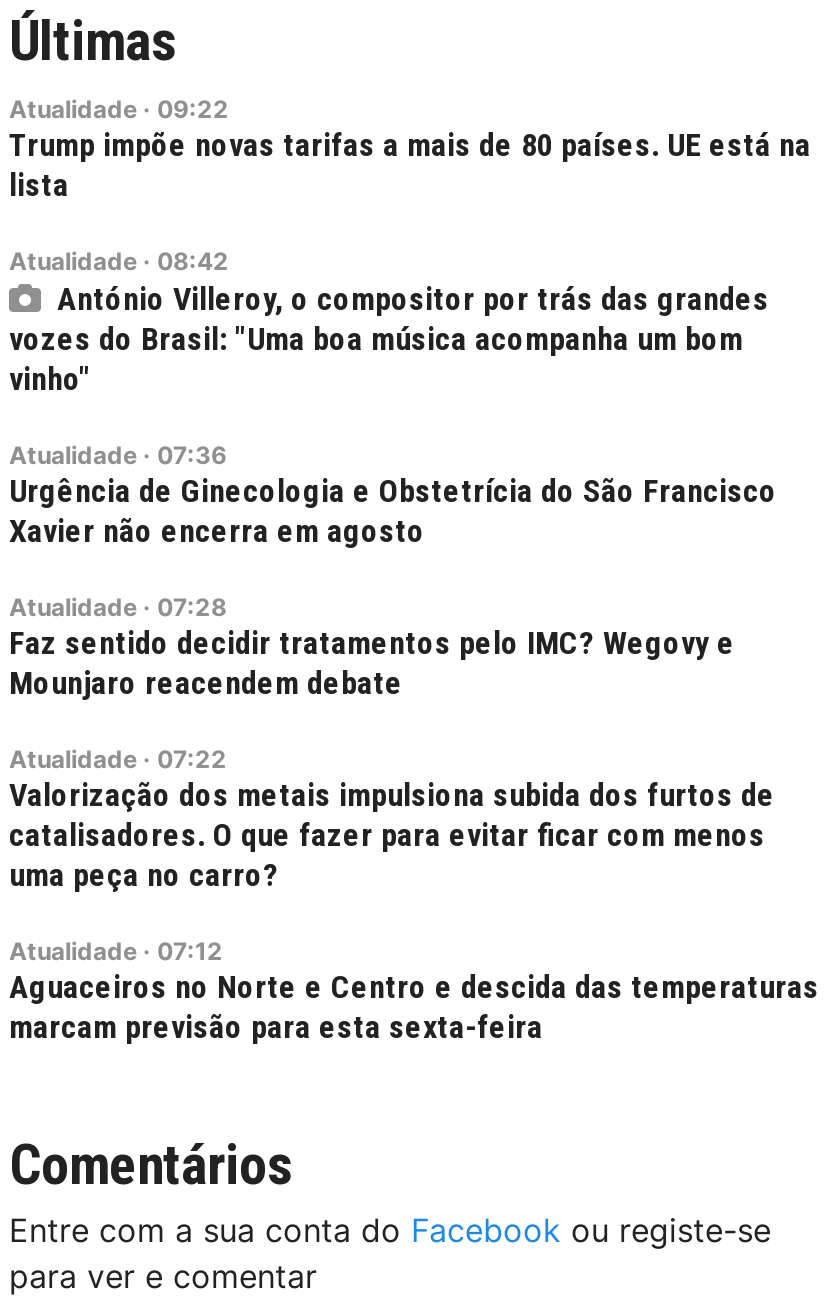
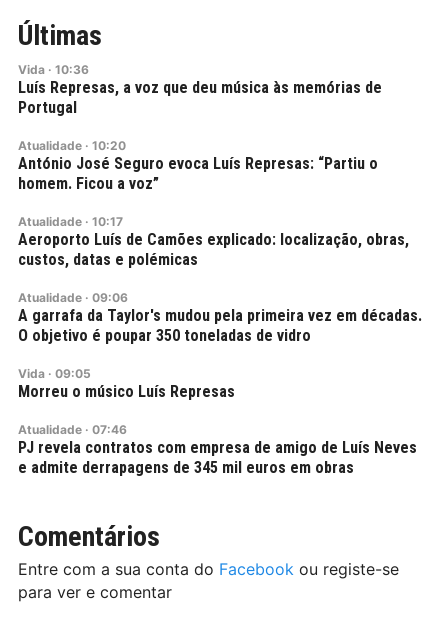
- Atualidade · 09:22
- Trump impõe novas tarifas a mais de 80 países. UE está na
- lista
+ Vida · 10:36
+ Luís Represas, a voz que deu música às memórias de
+ Portugal

- Atualidade · 08:42
- António Villeroy, o compositor por trás das grandes
- vozes do Brasil: "Uma boa música acompanha um bom
- vinho"
+ Atualidade · 10:20
+ António José Seguro evoca Luís Represas: “Partiu o
+ homem. Ficou a voz”

- Atualidade · 07:36
- Urgência de Ginecologia e Obstetrícia do São Francisco
- Xavier não encerra em agosto
+ Atualidade · 10:17
+ Aeroporto Luís de Camões explicado: localização, obras,
+ custos, datas e polémicas

- Atualidade · 07:28
- Faz sentido decidir tratamentos pelo IMC? Wegovy e
- Mounjaro reacendem debate
+ Atualidade · 09:06
+ A garrafa da Taylor's mudou pela primeira vez em décadas.
+ O objetivo é poupar 350 toneladas de vidro

- Atualidade · 07:22
- Valorização dos metais impulsiona subida dos furtos de
- catalisadores. O que fazer para evitar ficar com menos
- uma peça no carro?
+ Vida · 09:05
+ Morreu o músico Luís Represas

- Atualidade · 07:12
- Aguaceiros no Norte e Centro e descida das temperaturas
- marcam previsão para esta sexta-feira
+ Atualidade · 07:46
+ PJ revela contratos com empresa de amigo de Luís Neves
+ e admite derrapagens de 345 mil euros em obras
